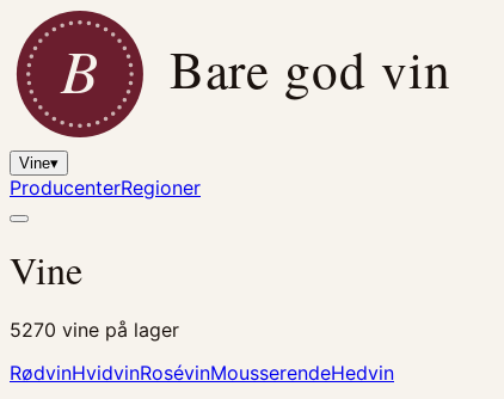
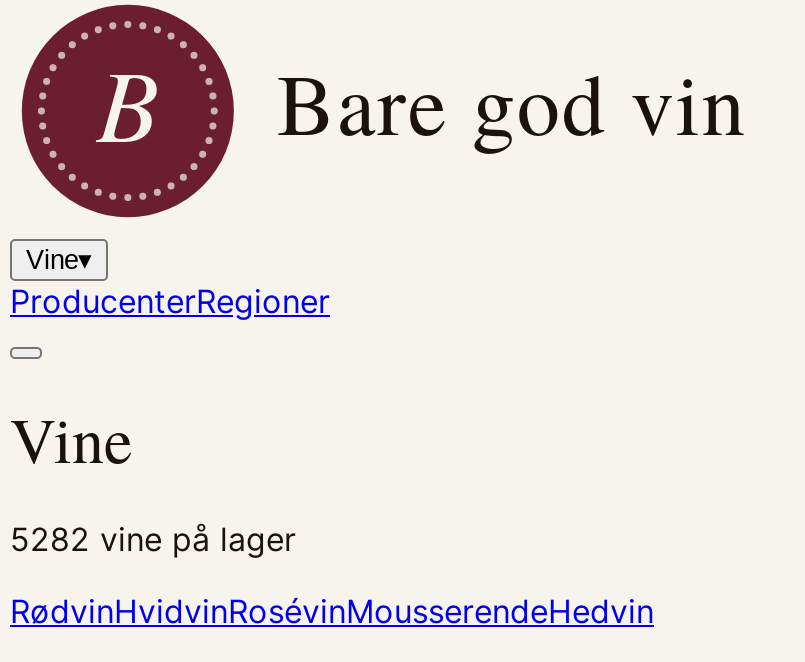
- 5270 vine på lager
+ 5282 vine på lager
